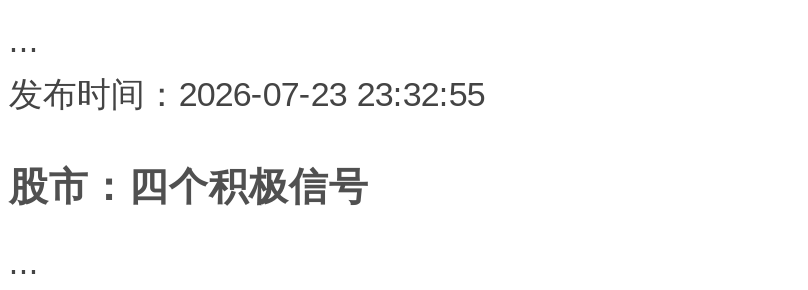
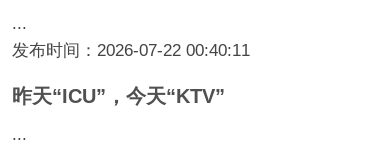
- 发布时间：2026-07-23 23:32:55
+ 发布时间：2026-07-22 00:40:11

- 股市：四个积极信号
+ 昨天“ICU”，今天“KTV”
